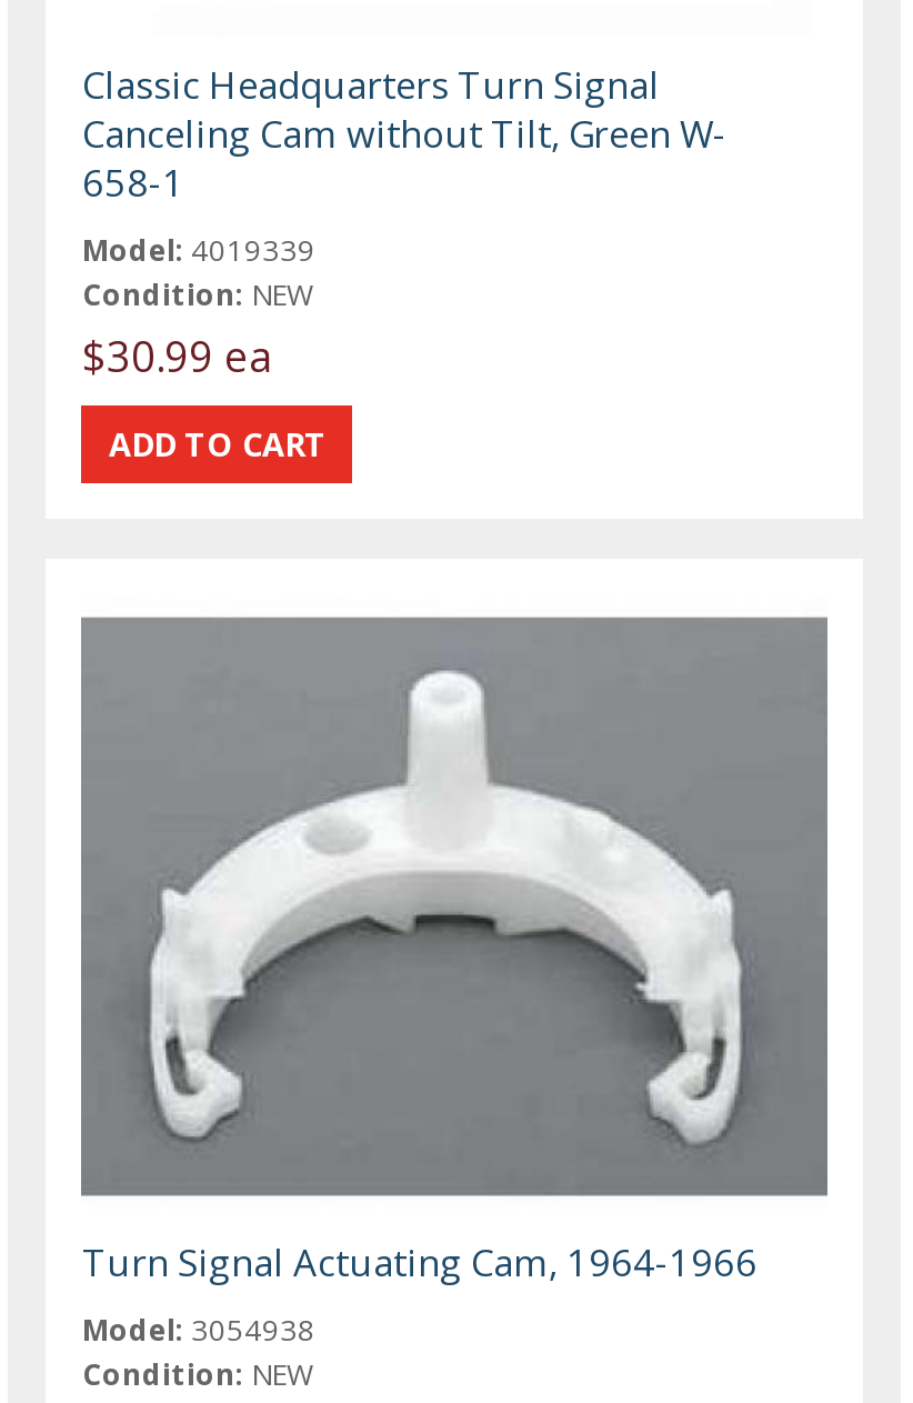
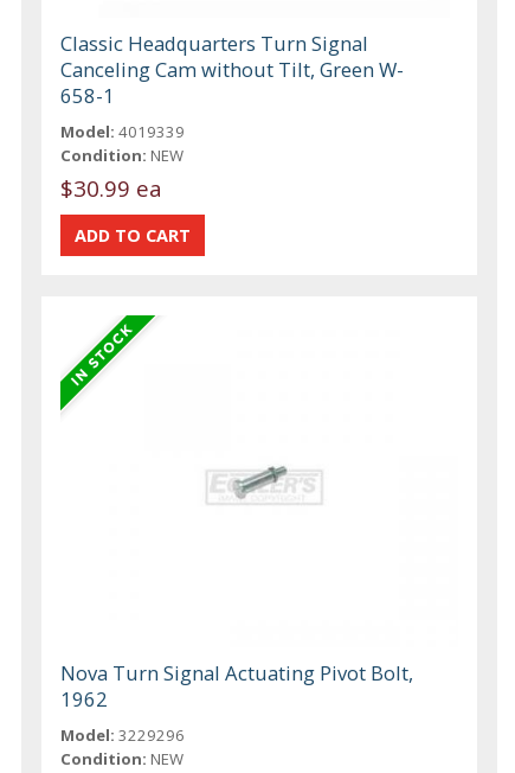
- [image]

- Turn Signal Actuating Cam, 1964-1966
- Model: 3054938
+ Nova Turn Signal Actuating Pivot Bolt,
+ 1962
+ Model: 3229296
